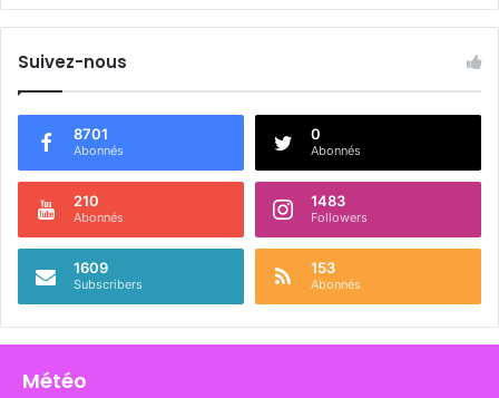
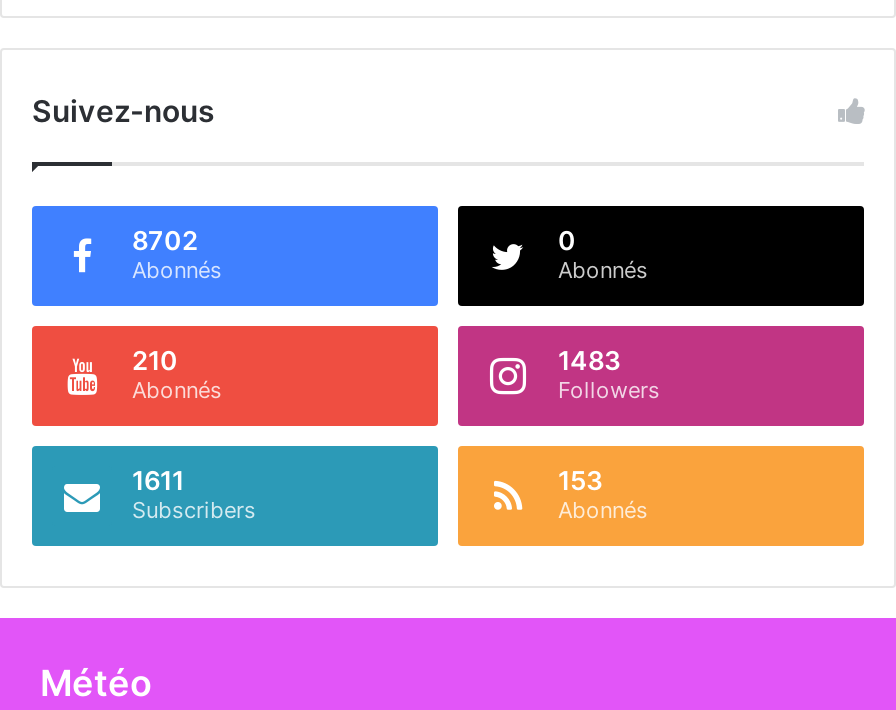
- 8701
+ 8702

- 1609
+ 1611
